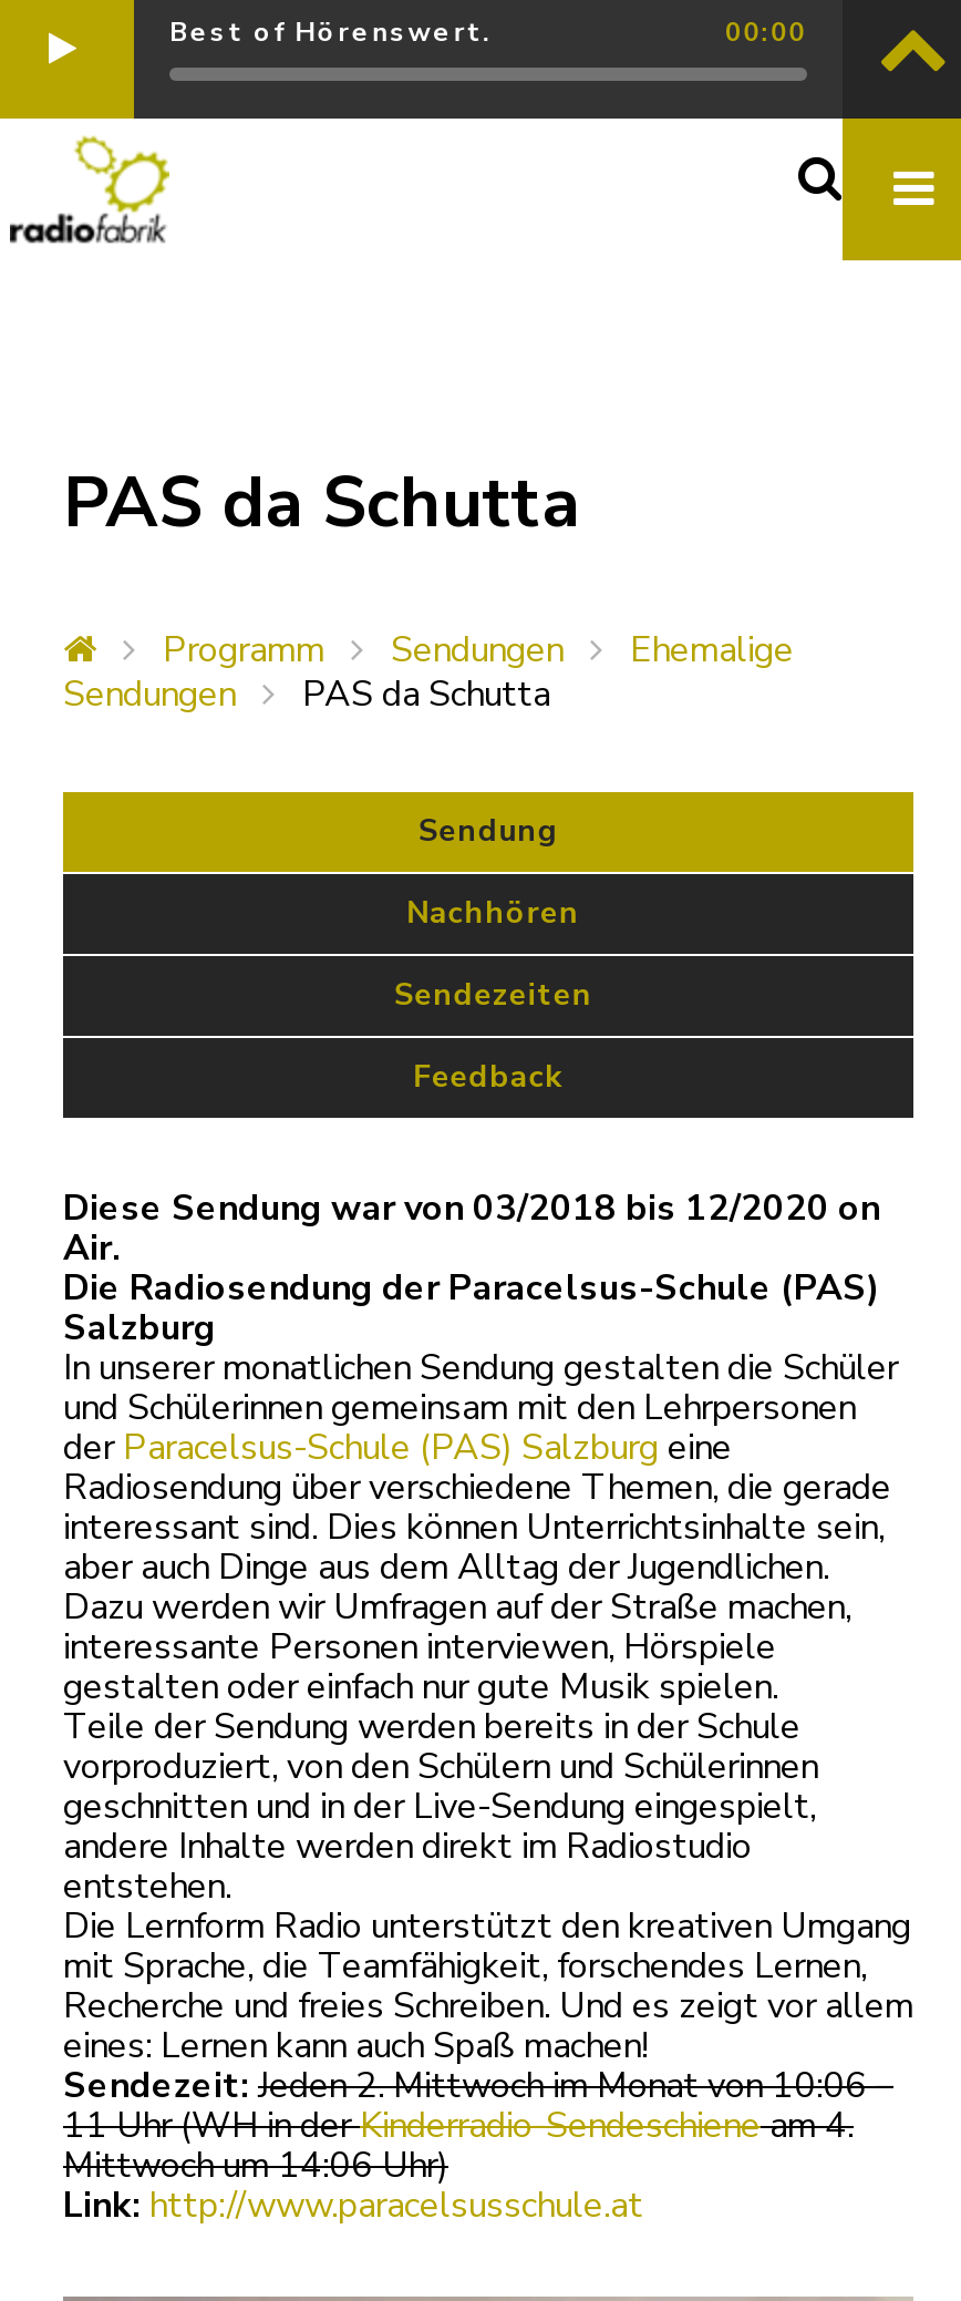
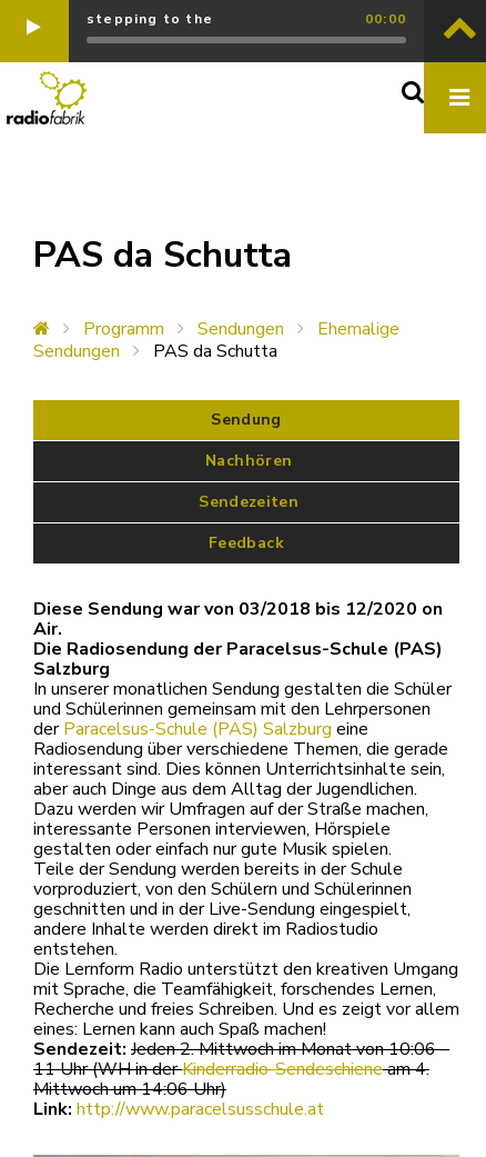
- Best of Hörenswert.
+ stepping to the
